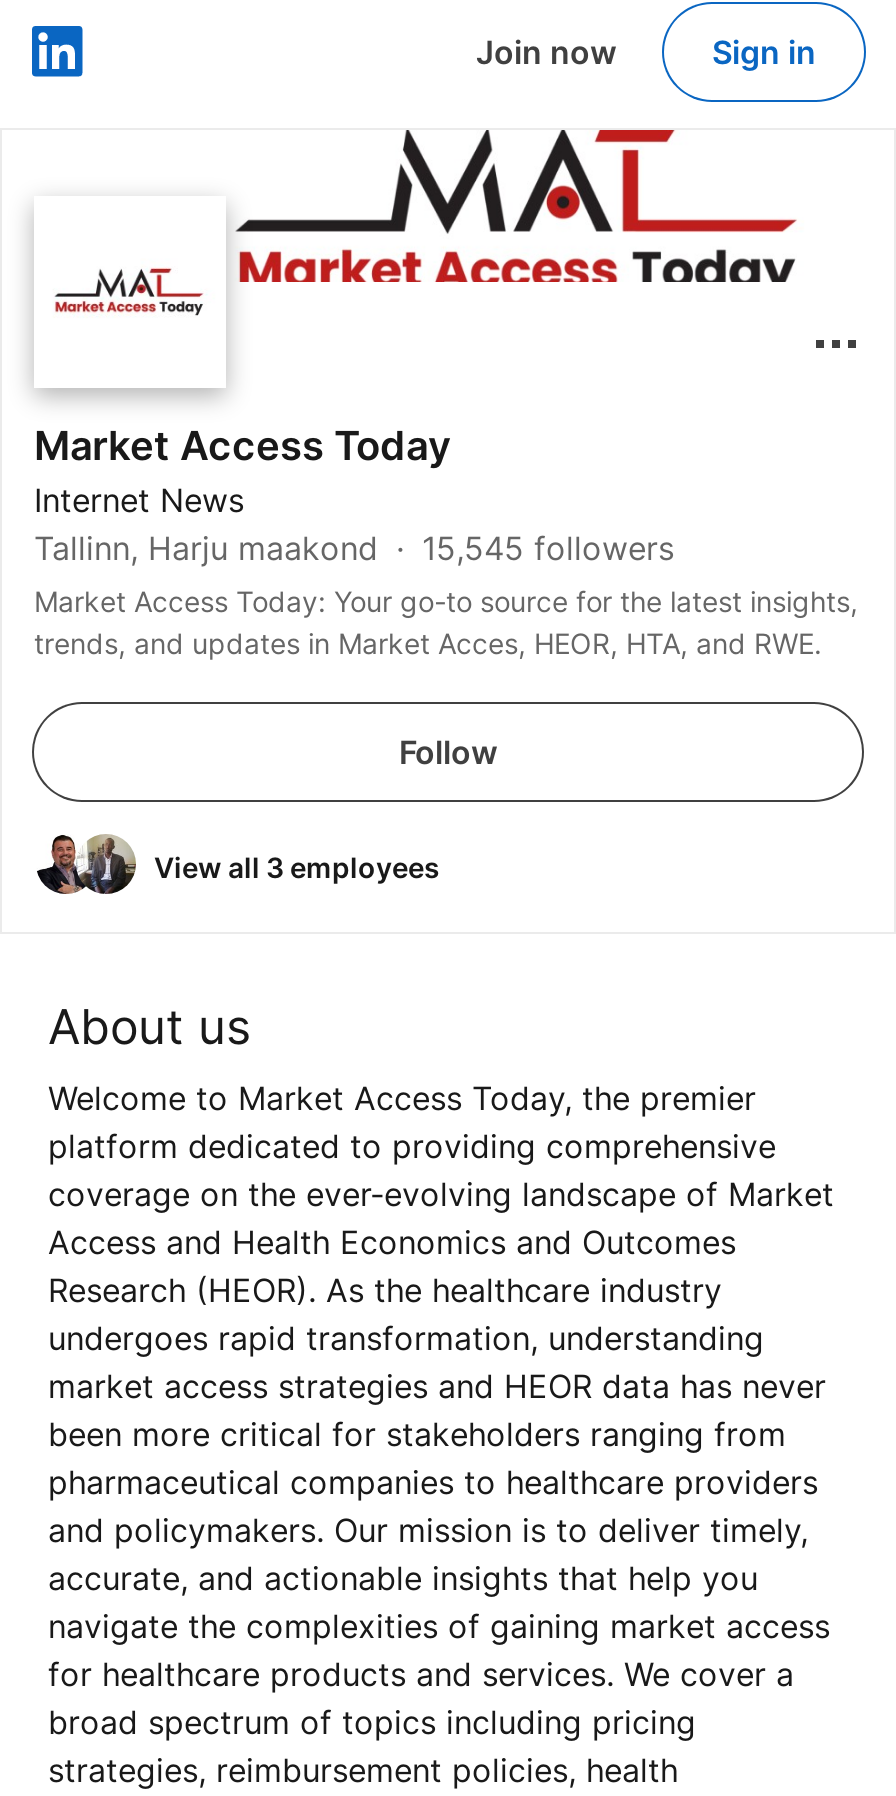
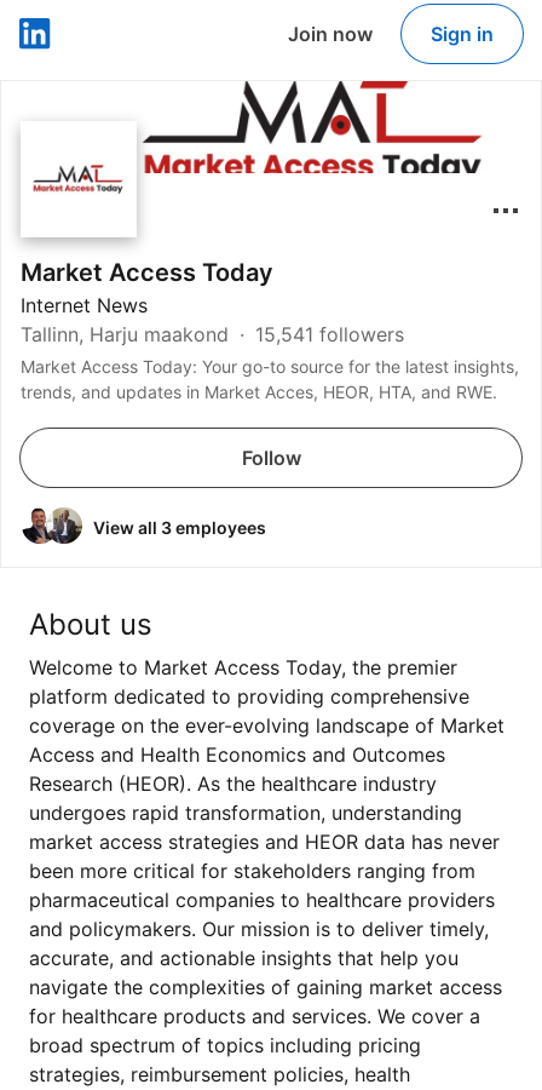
- Tallinn, Harju maakond 15,545 followers
+ Tallinn, Harju maakond 15,541 followers
